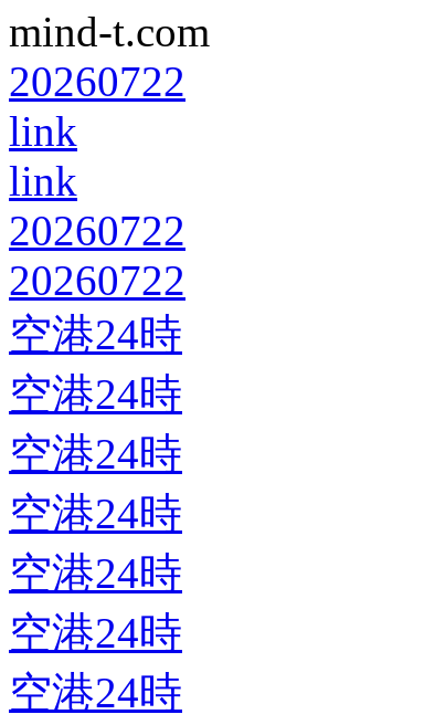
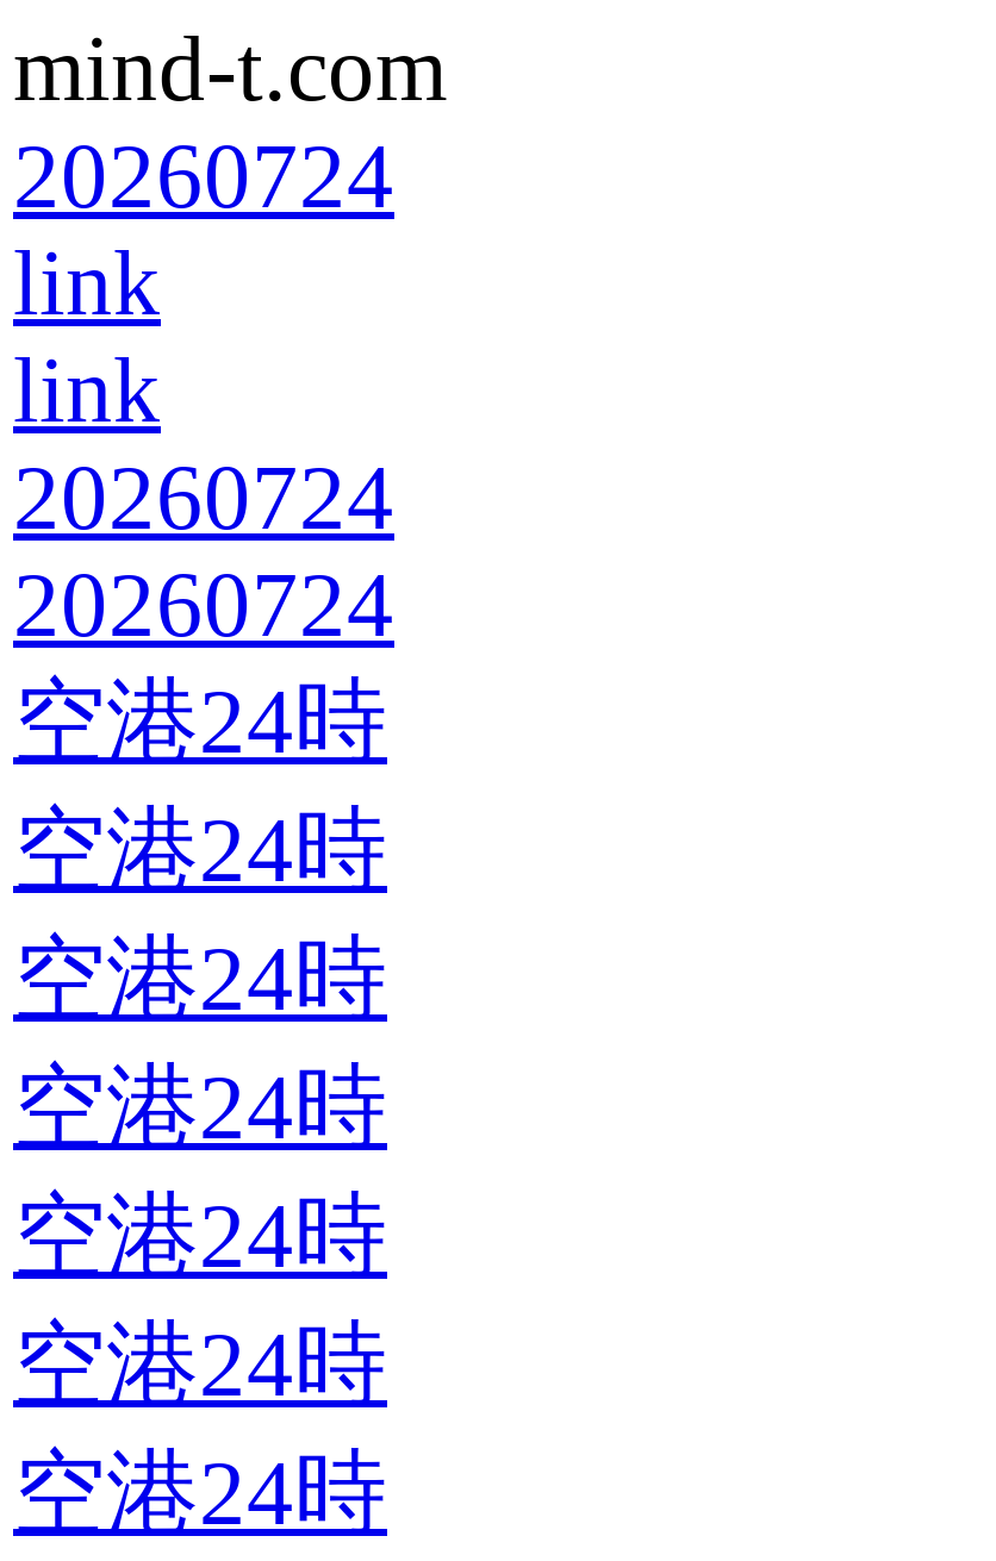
- 20260722
+ 20260724

- 20260722
+ 20260724

- 20260722
+ 20260724
